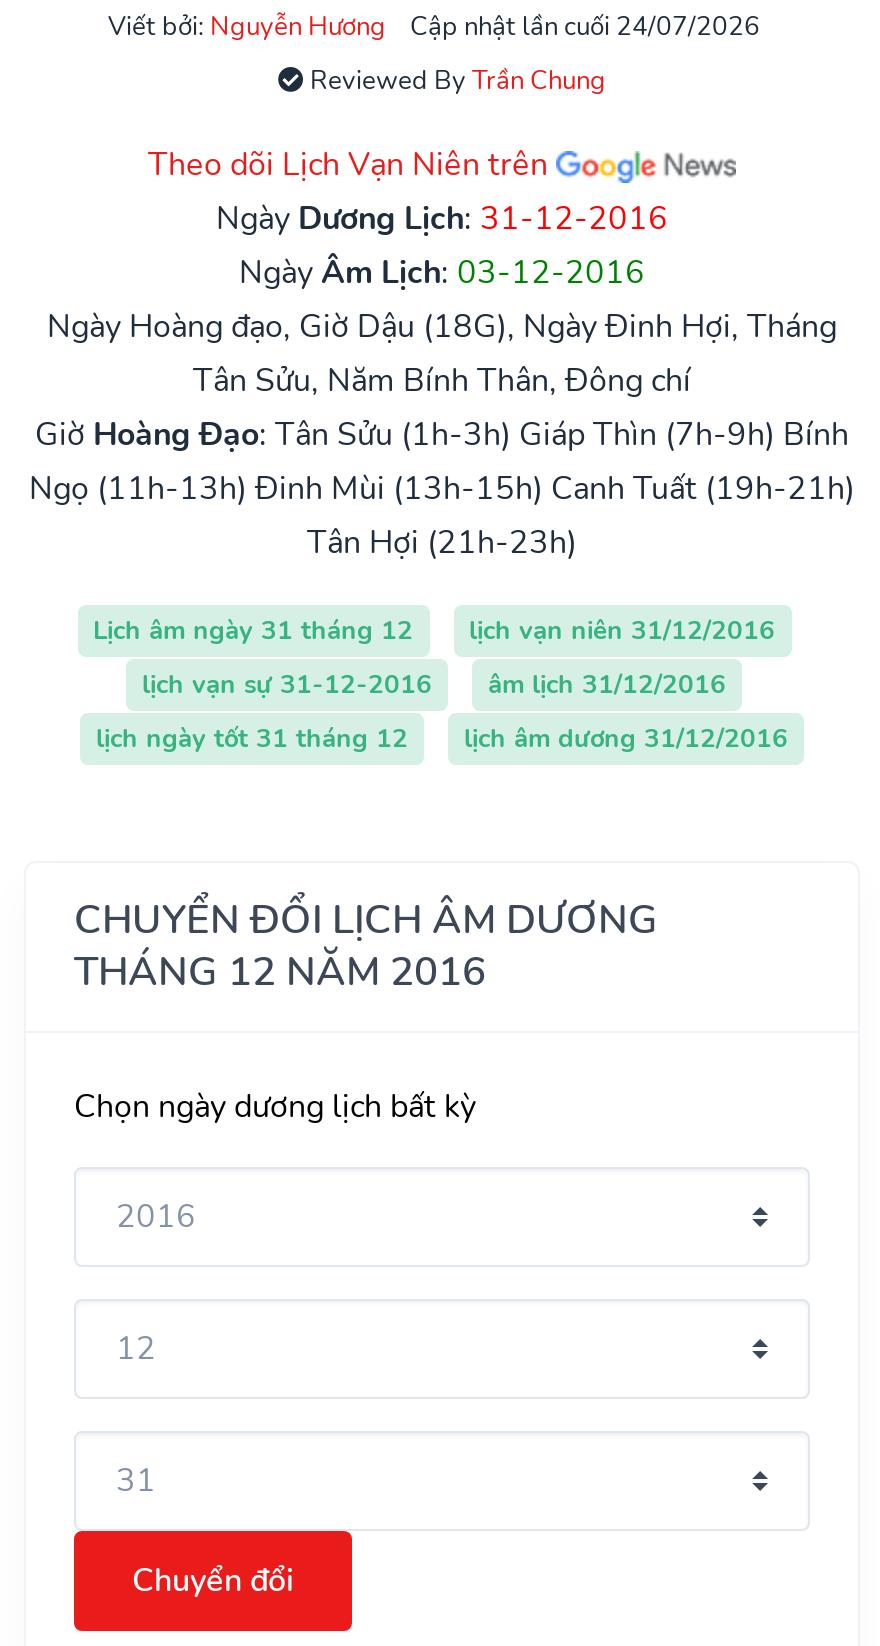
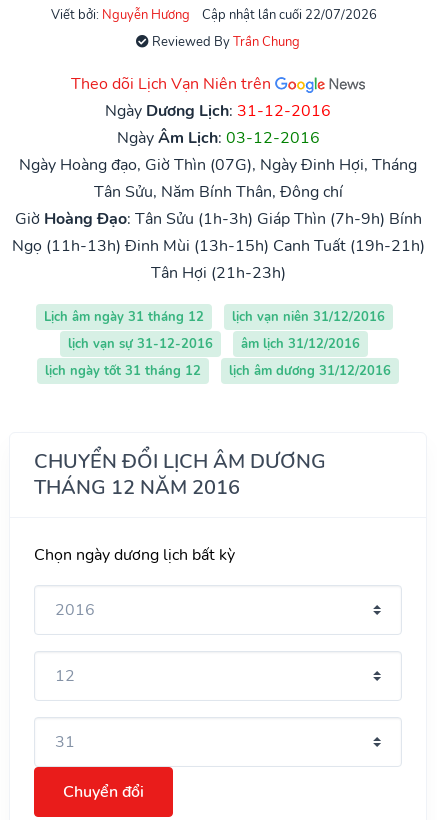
- Cập nhật lần cuối 24/07/2026
+ Cập nhật lần cuối 22/07/2026

- Ngày Hoàng đạo, Giờ Dậu (18G), Ngày Đinh Hợi, Tháng
+ Ngày Hoàng đạo, Giờ Thìn (07G), Ngày Đinh Hợi, Tháng
